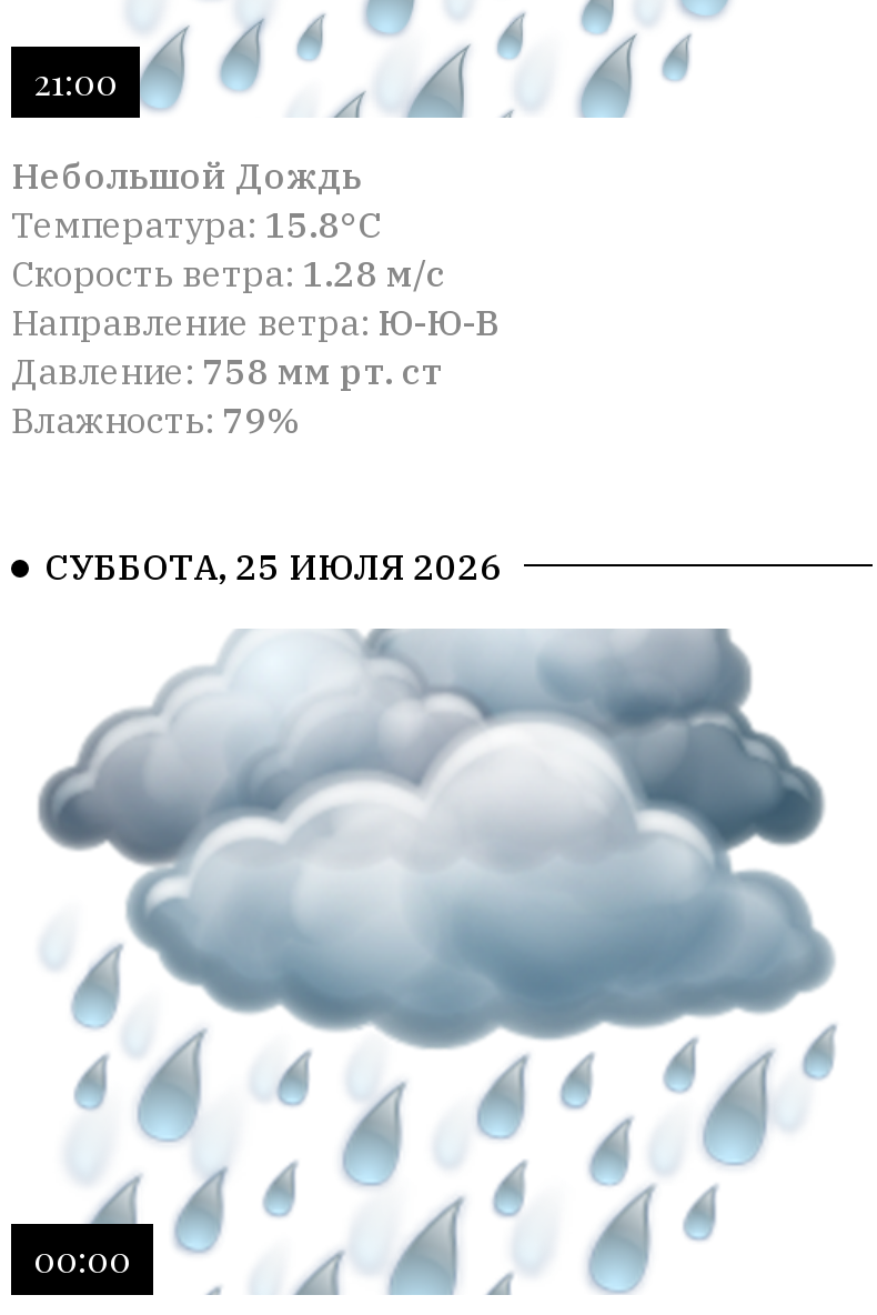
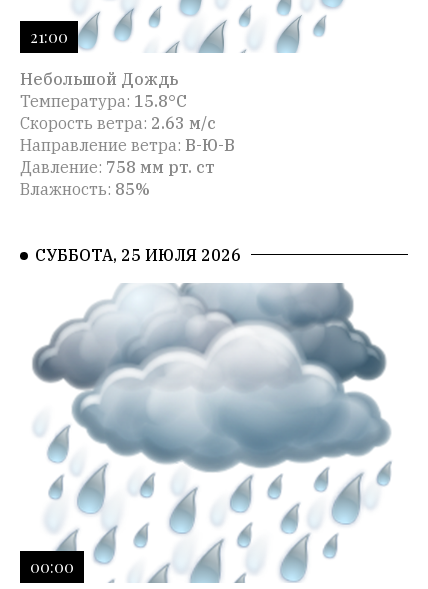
- Скорость ветра: 1.28 м/с
+ Скорость ветра: 2.63 м/с

- Направление ветра: Ю-Ю-В
+ Направление ветра: В-Ю-В

- Влажность: 79%
+ Влажность: 85%
